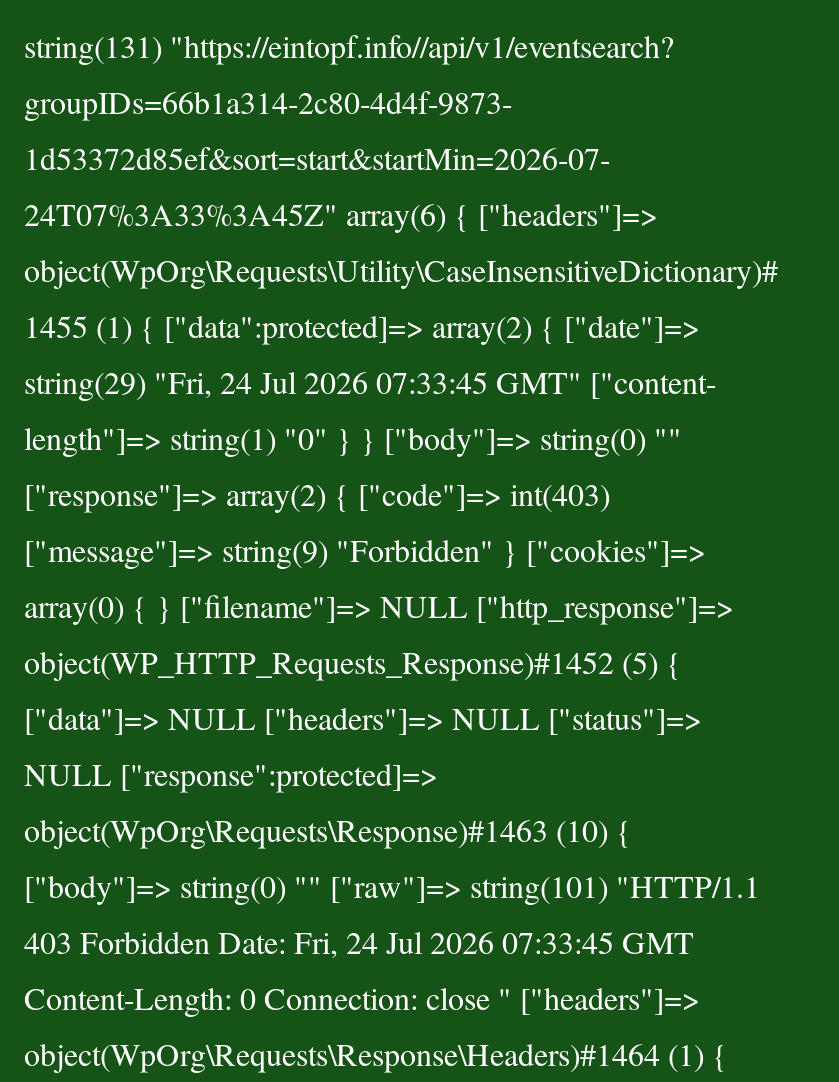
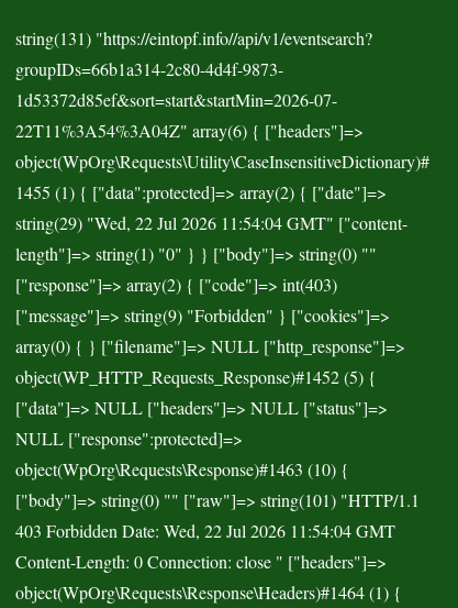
- 24T07%3A33%3A45Z" array(6) { ["headers"]=>
+ 22T11%3A54%3A04Z" array(6) { ["headers"]=>

- string(29) "Fri, 24 Jul 2026 07:33:45 GMT" ["content-
+ string(29) "Wed, 22 Jul 2026 11:54:04 GMT" ["content-

- 403 Forbidden Date: Fri, 24 Jul 2026 07:33:45 GMT
+ 403 Forbidden Date: Wed, 22 Jul 2026 11:54:04 GMT
